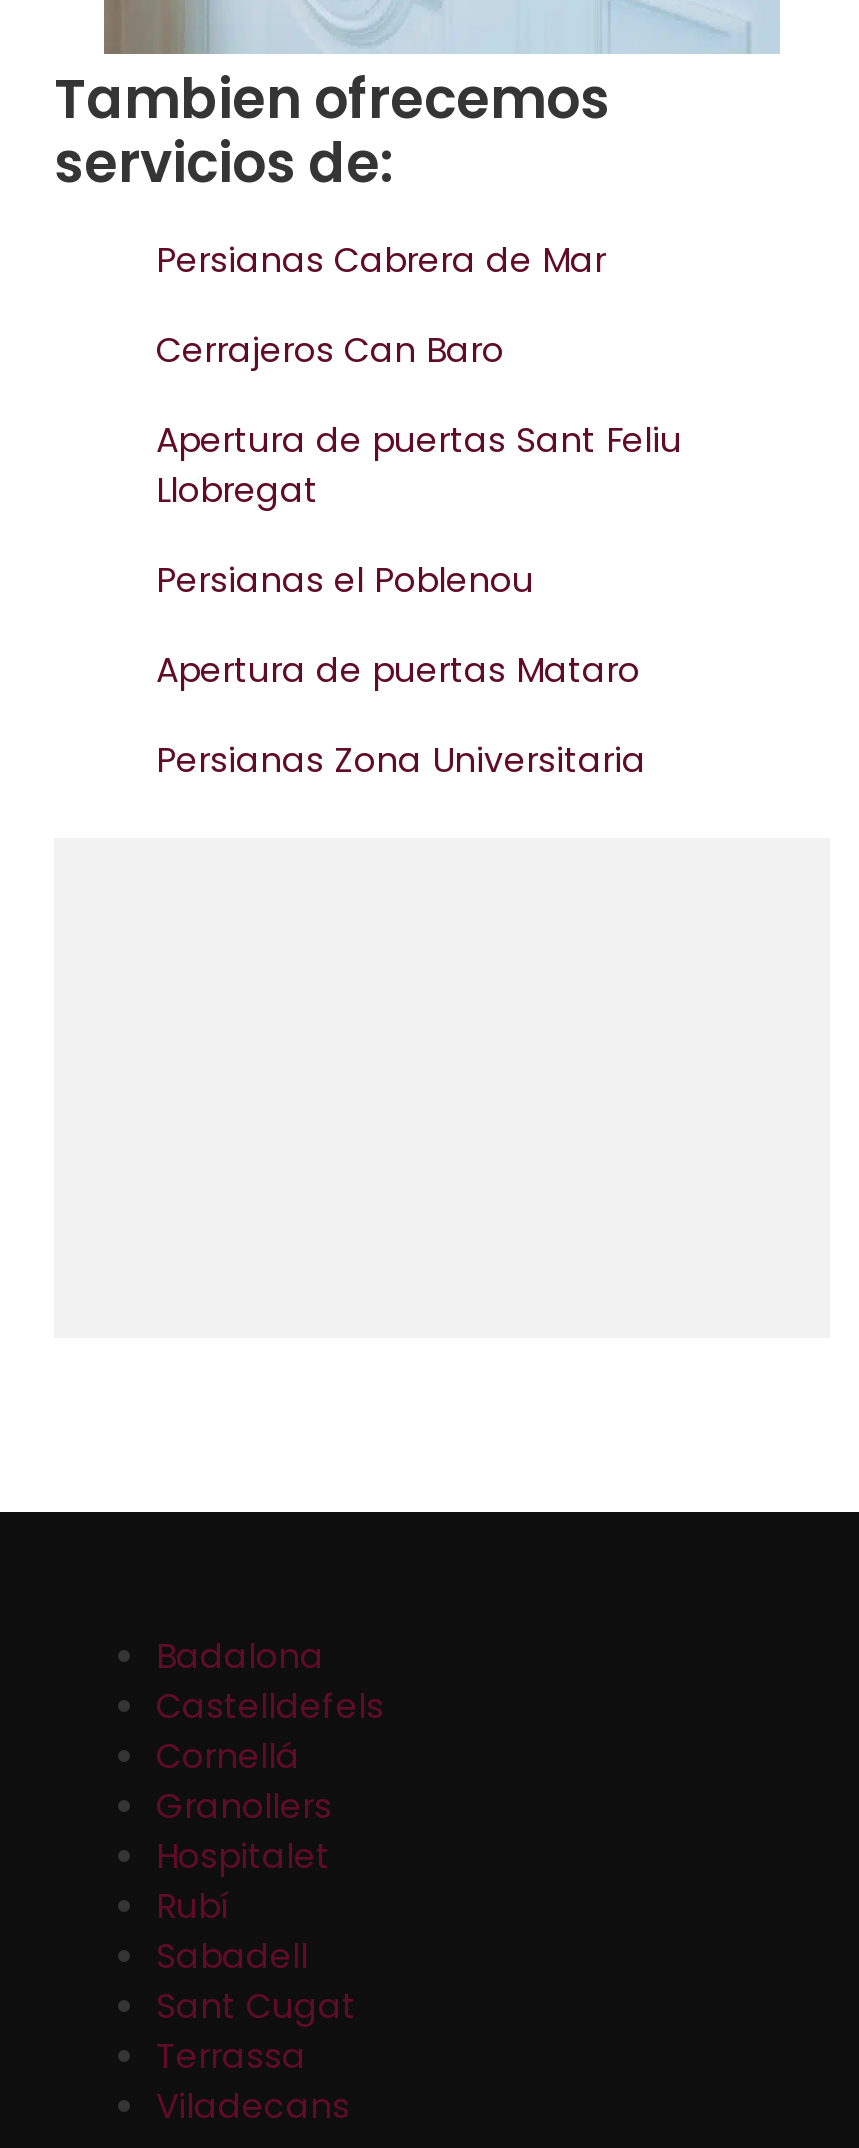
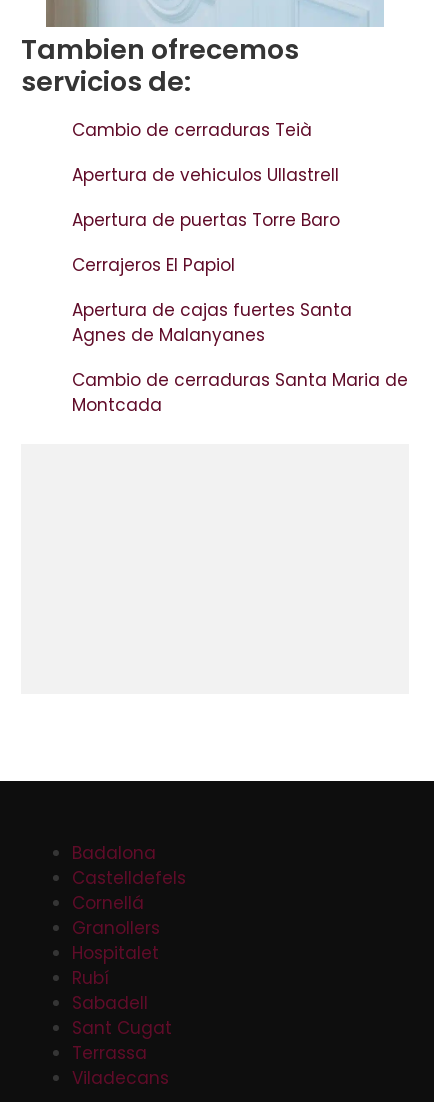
- Persianas Cabrera de Mar
+ Cambio de cerraduras Teià

- Cerrajeros Can Baro
+ Apertura de vehiculos Ullastrell

- Apertura de puertas Sant Feliu
- Llobregat
+ Apertura de puertas Torre Baro

- Persianas el Poblenou
+ Cerrajeros El Papiol

- Apertura de puertas Mataro
+ Apertura de cajas fuertes Santa
+ Agnes de Malanyanes

- Persianas Zona Universitaria
+ Cambio de cerraduras Santa Maria de
+ Montcada
